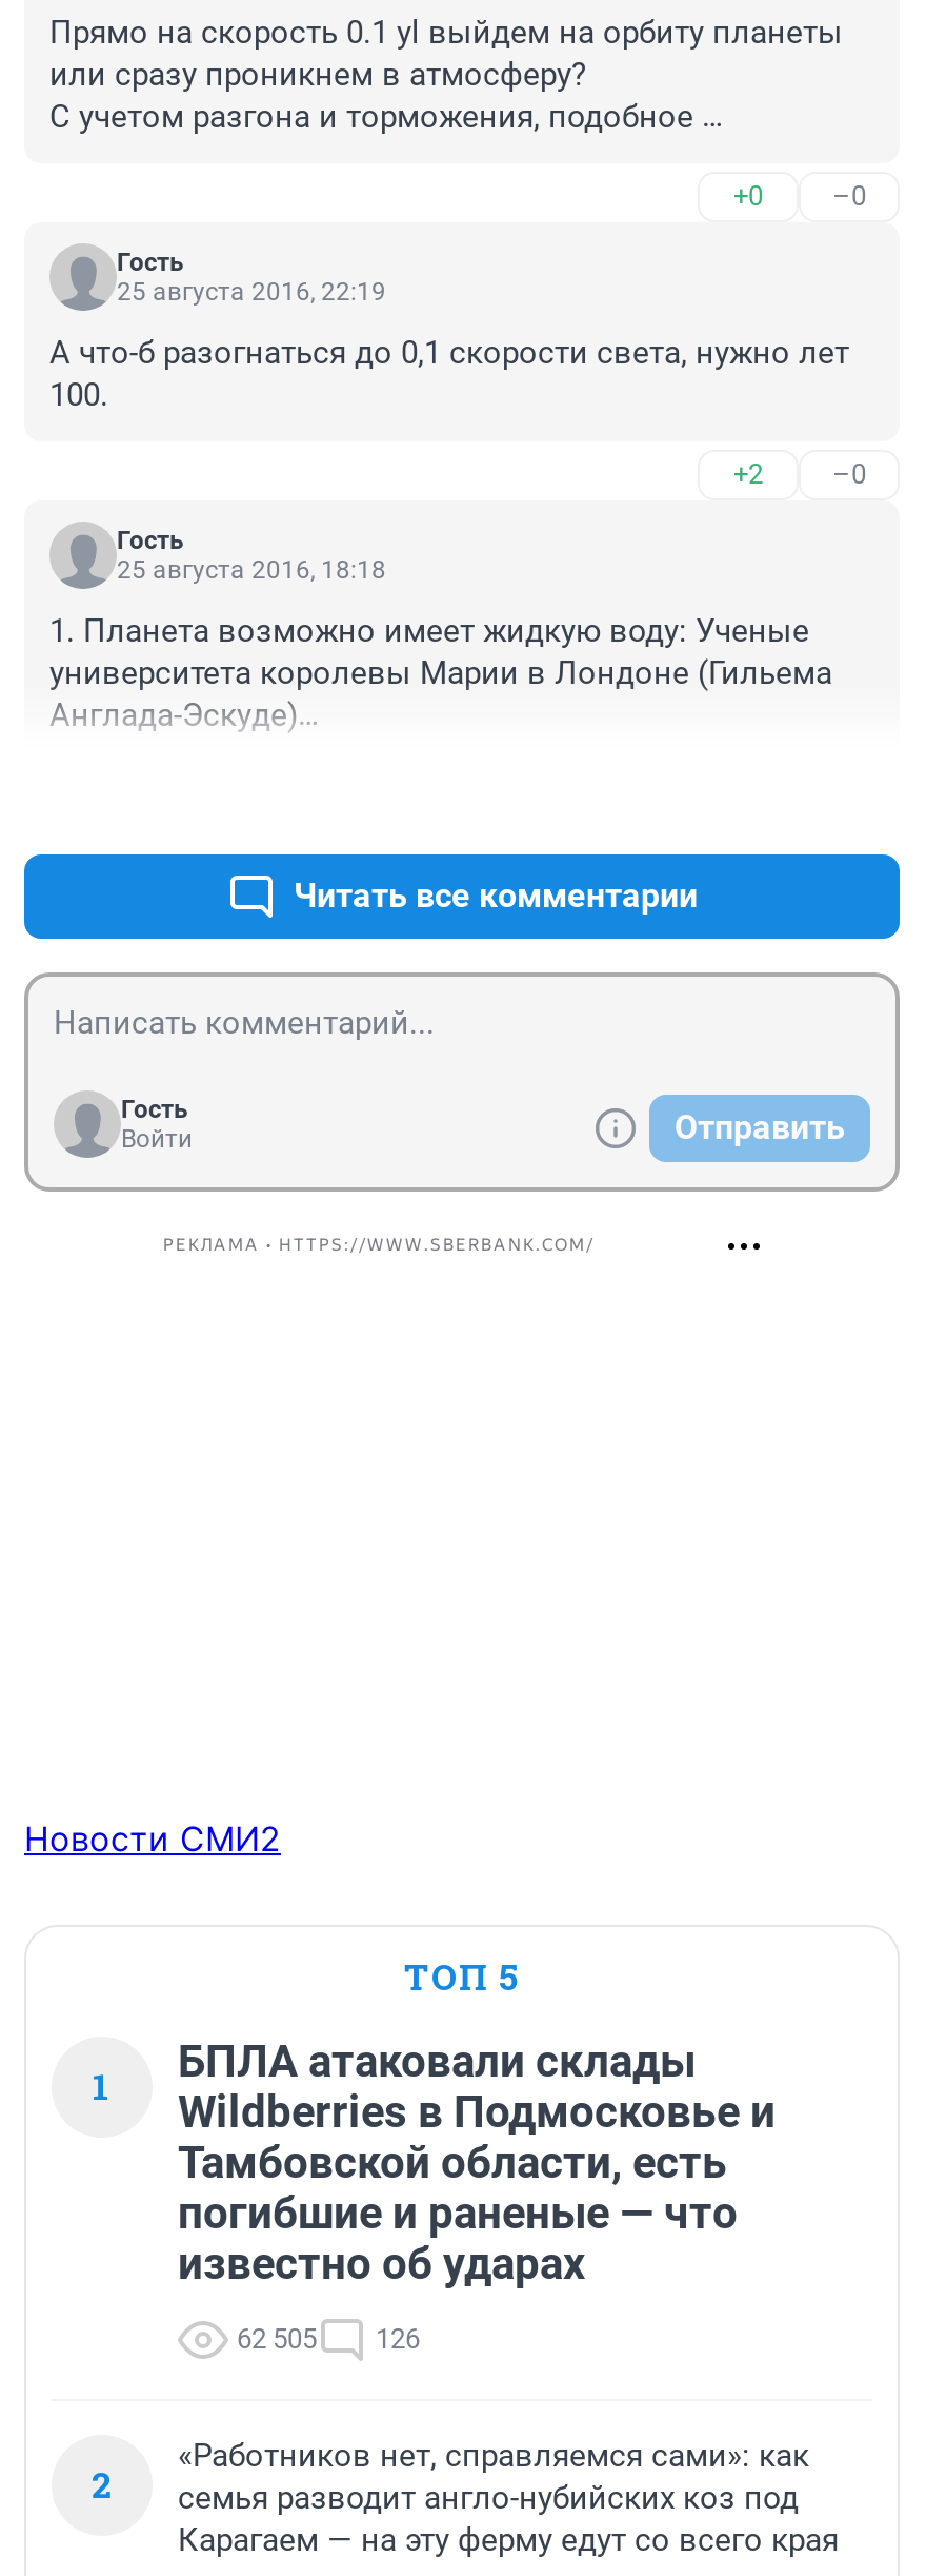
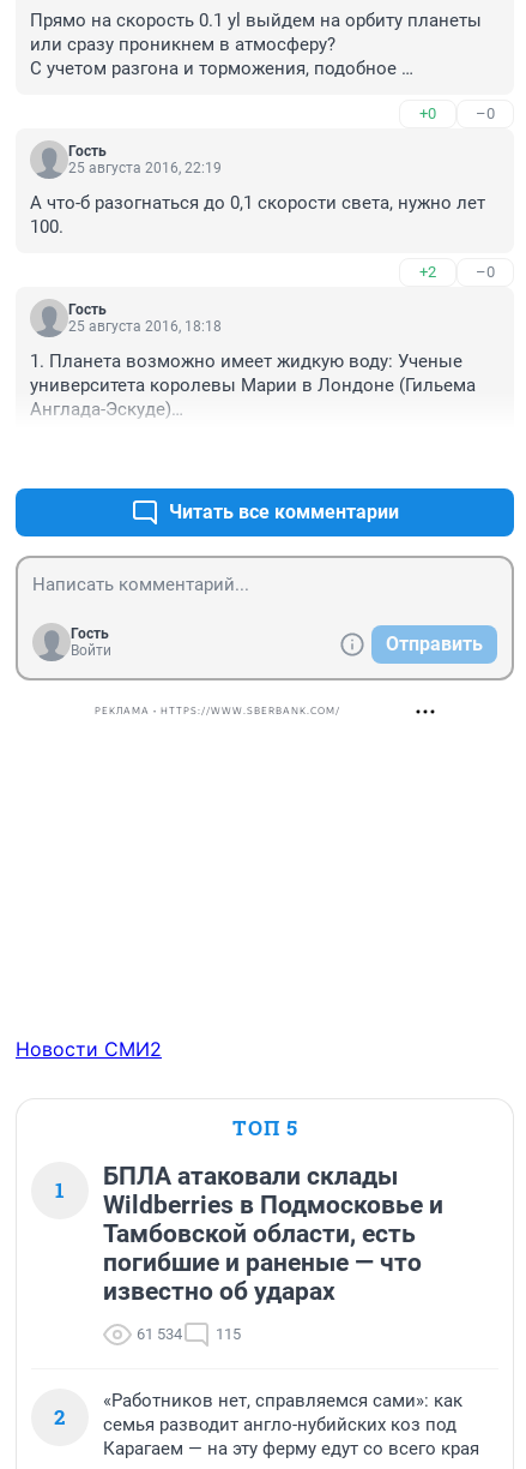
- 62 505
+ 61 534

- 126
+ 115
